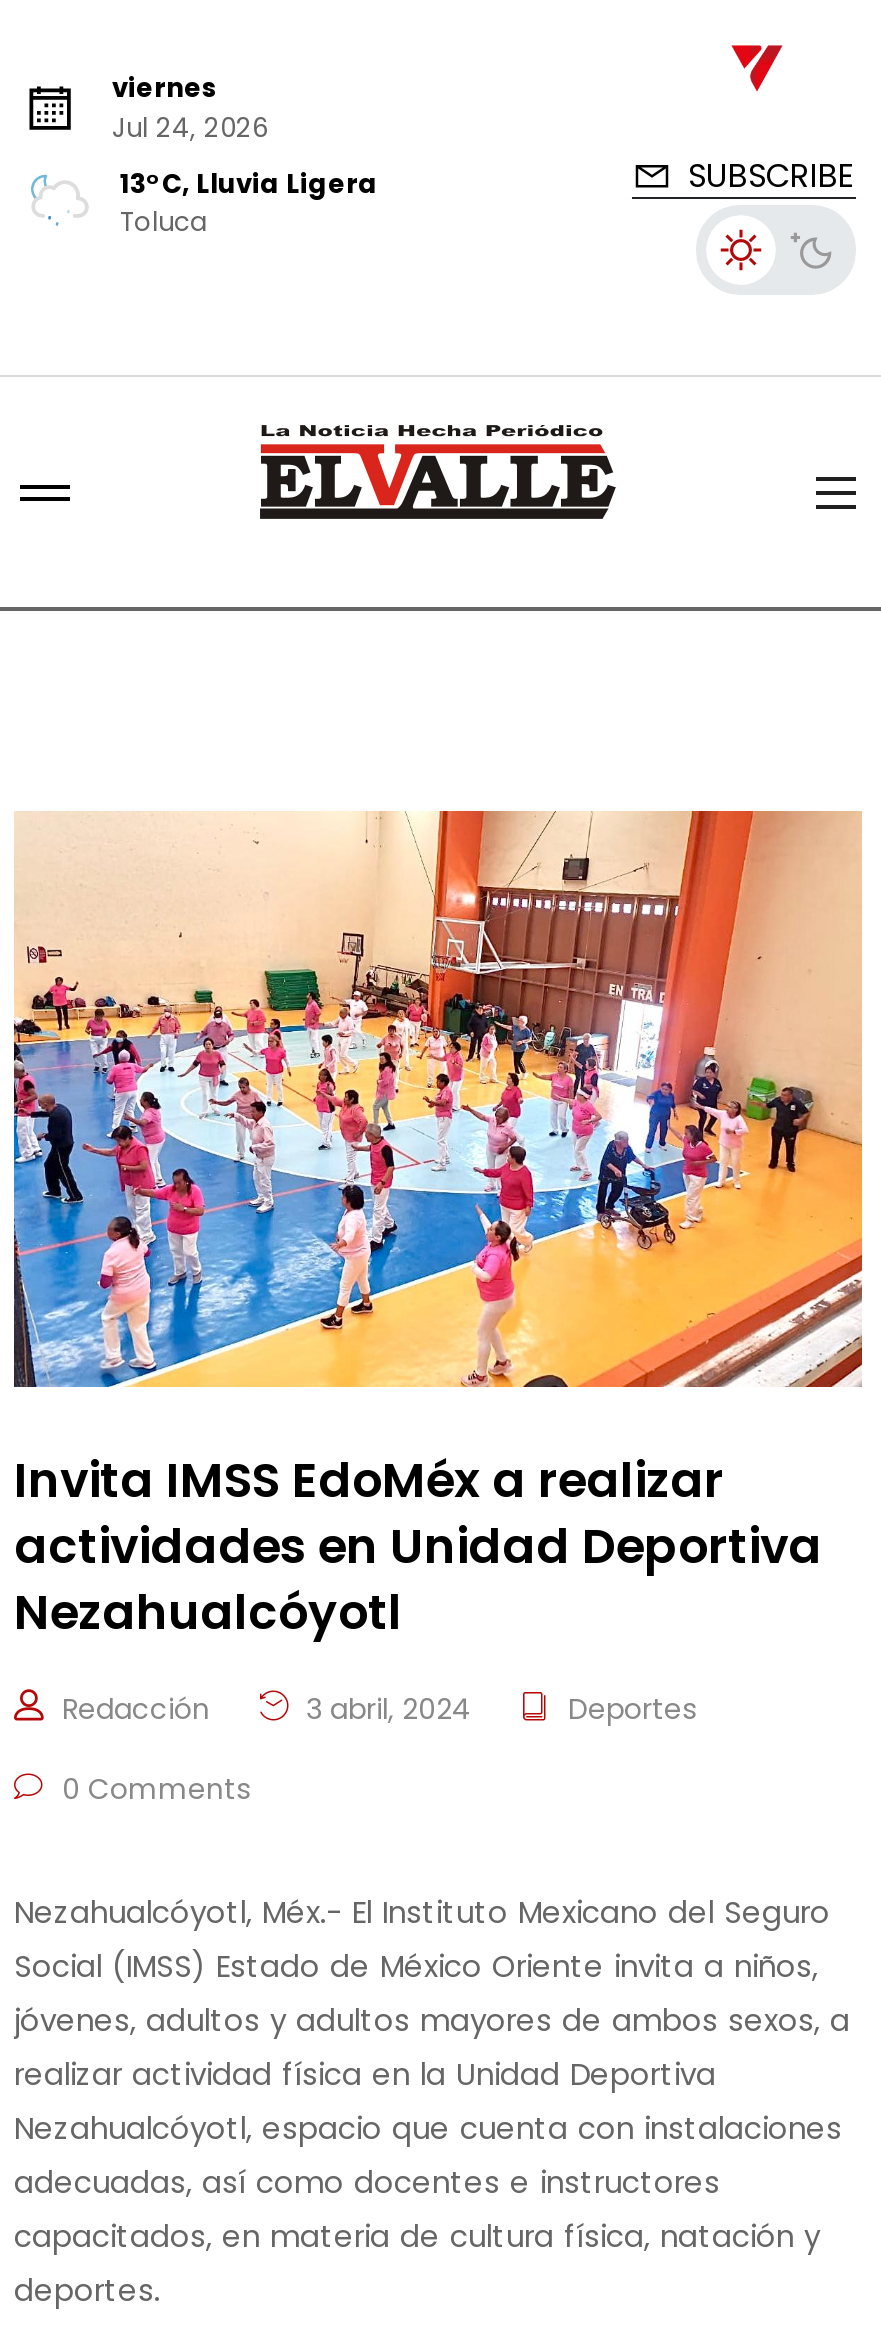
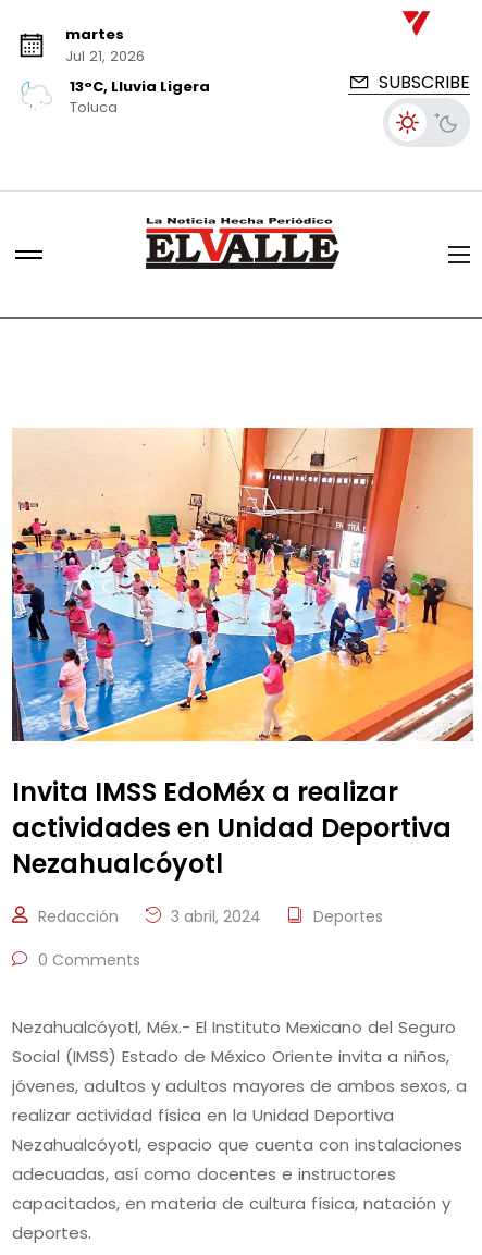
- viernes
- Jul 24, 2026
+ martes
+ Jul 21, 2026
